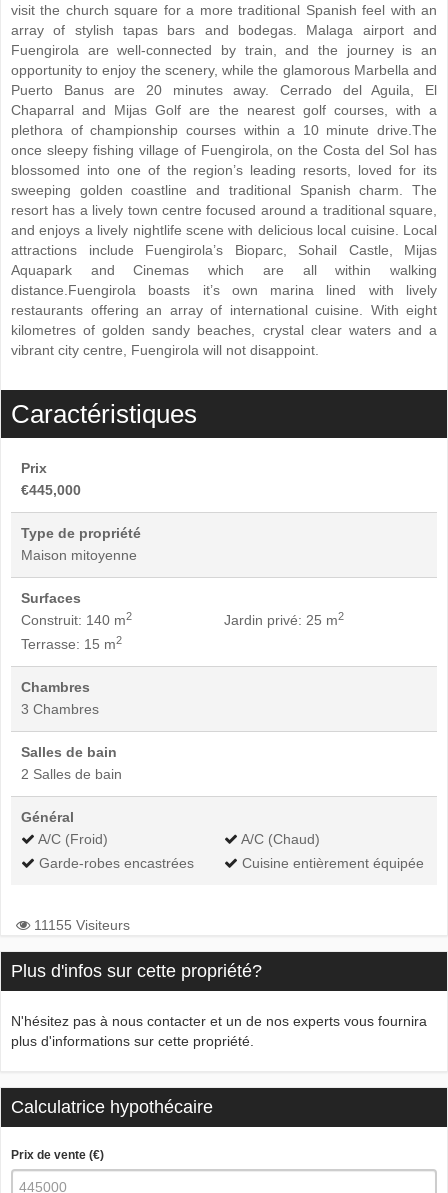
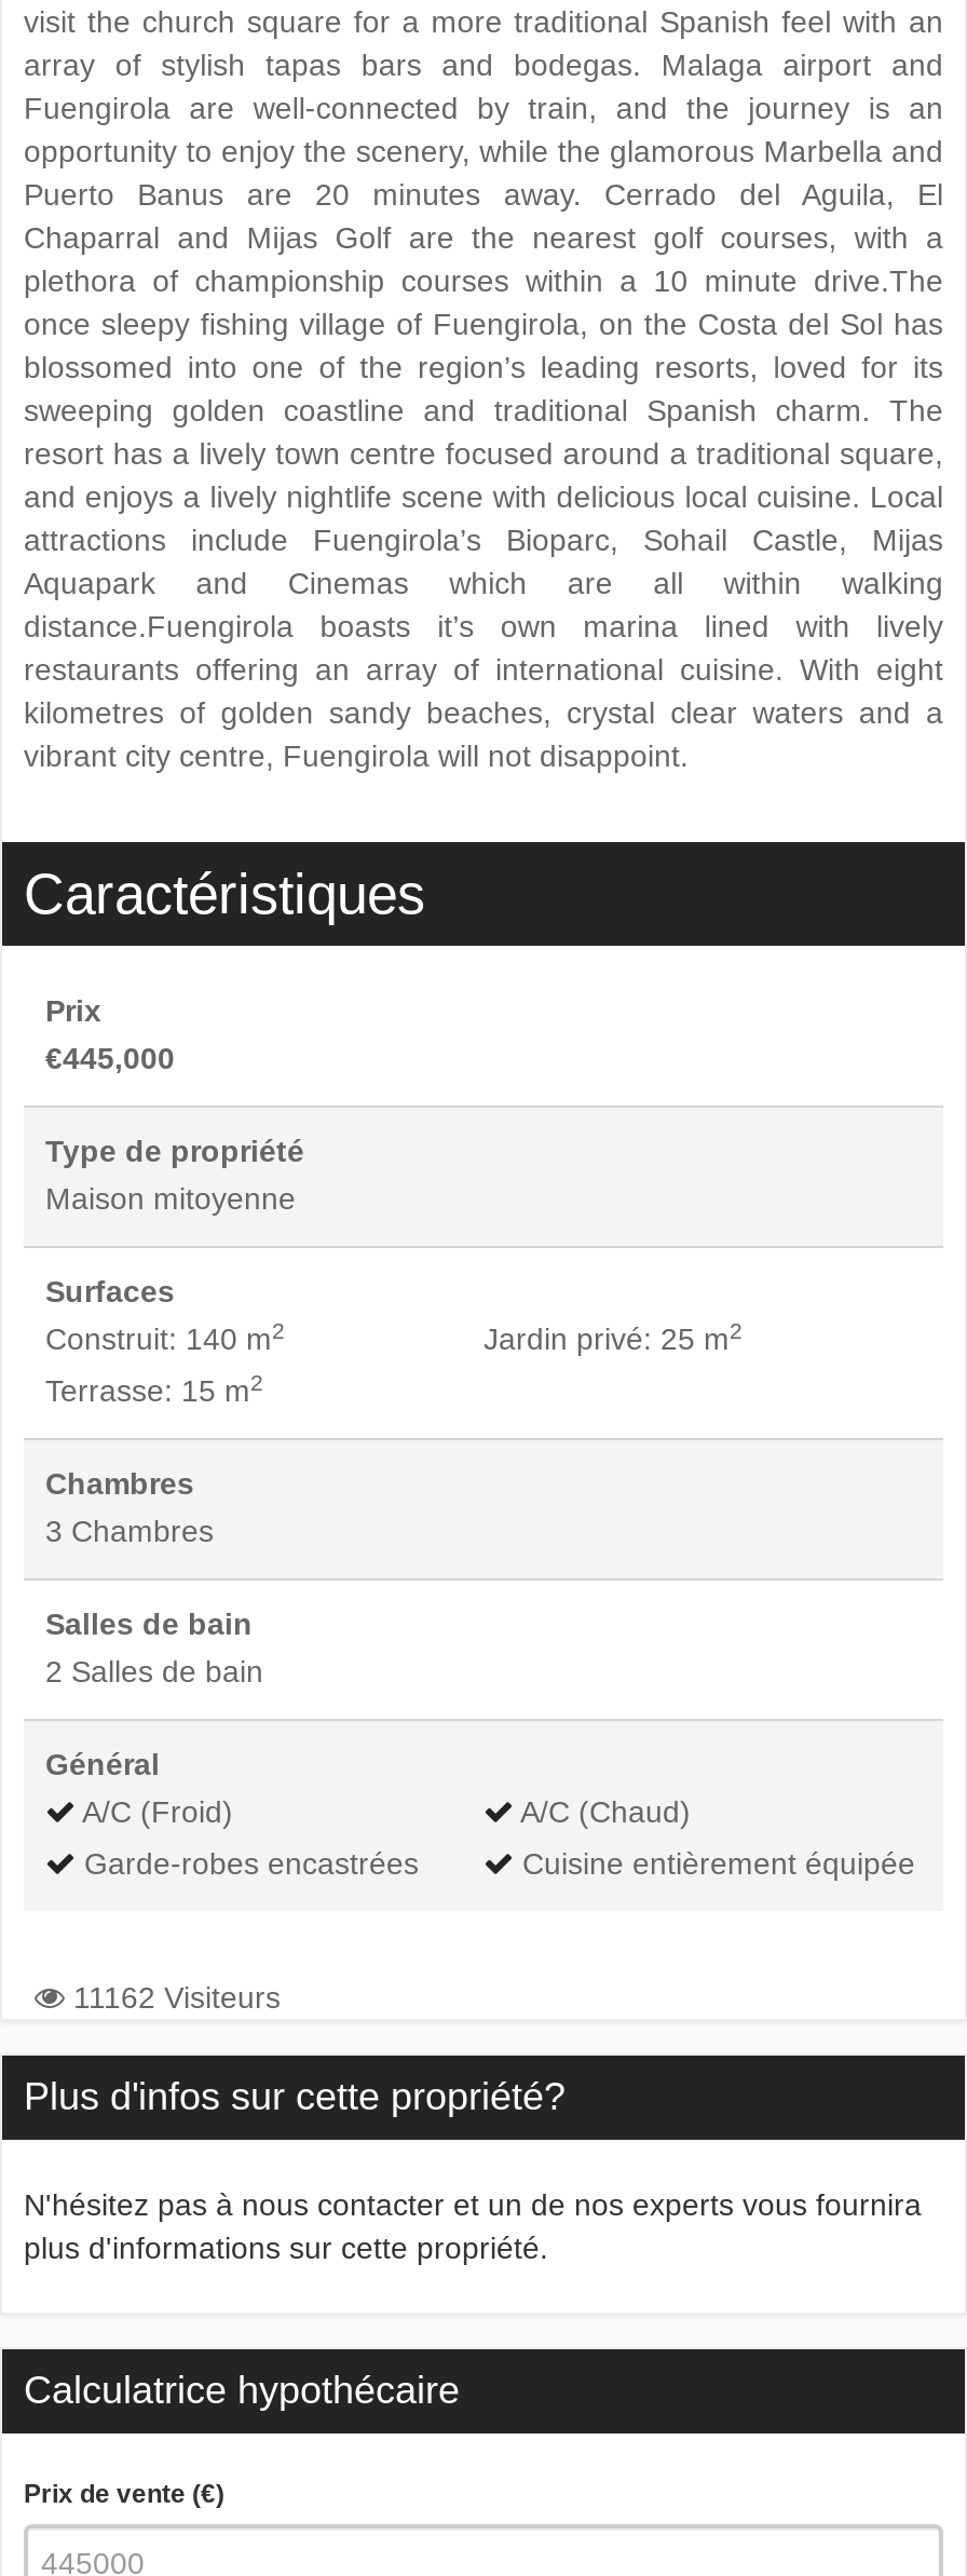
- 11155 Visiteurs
+ 11162 Visiteurs
